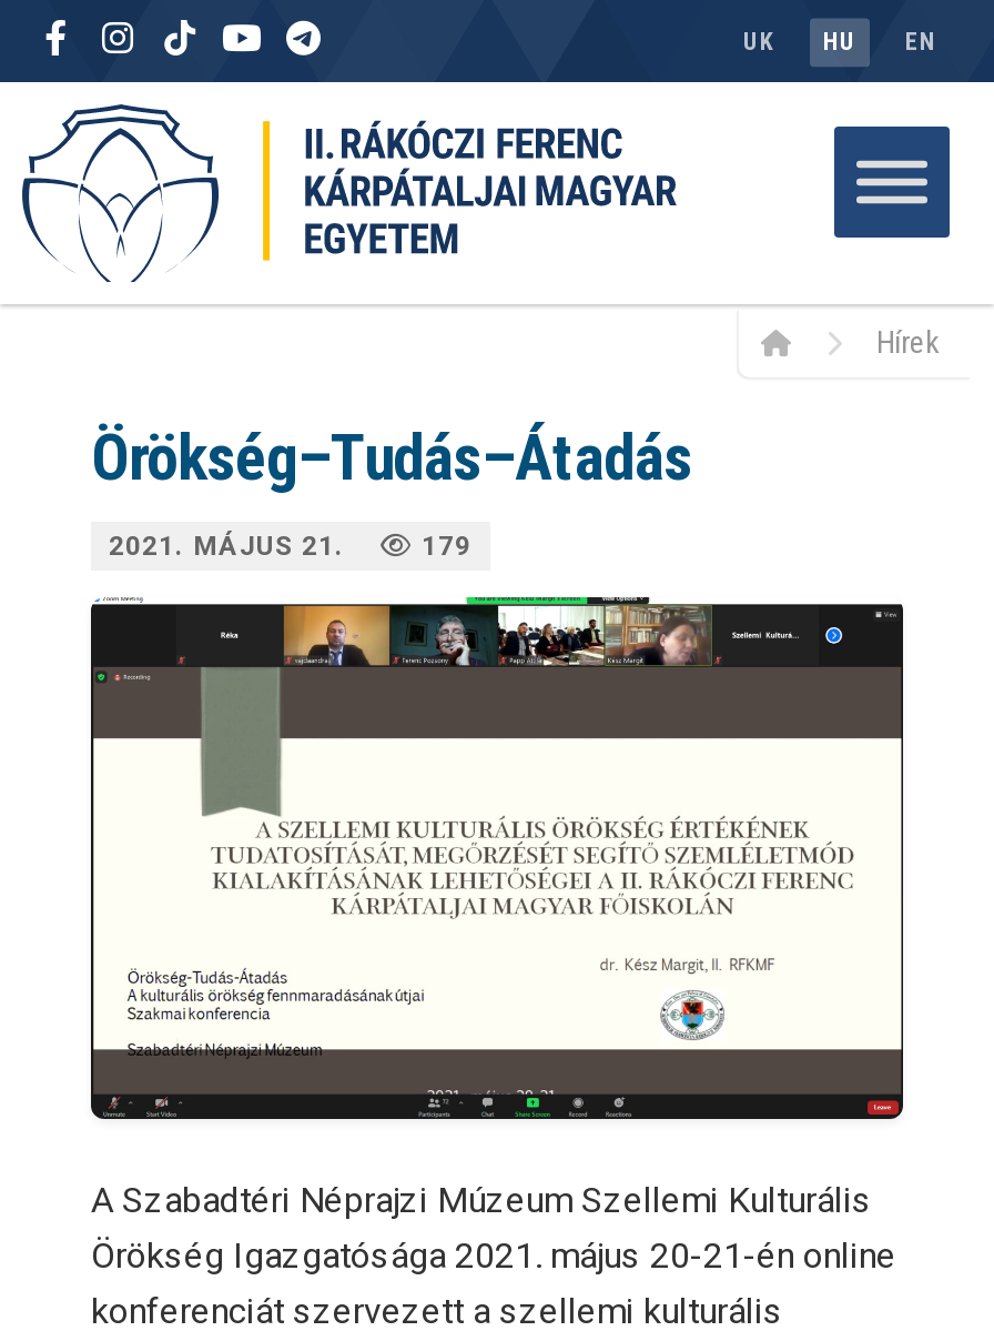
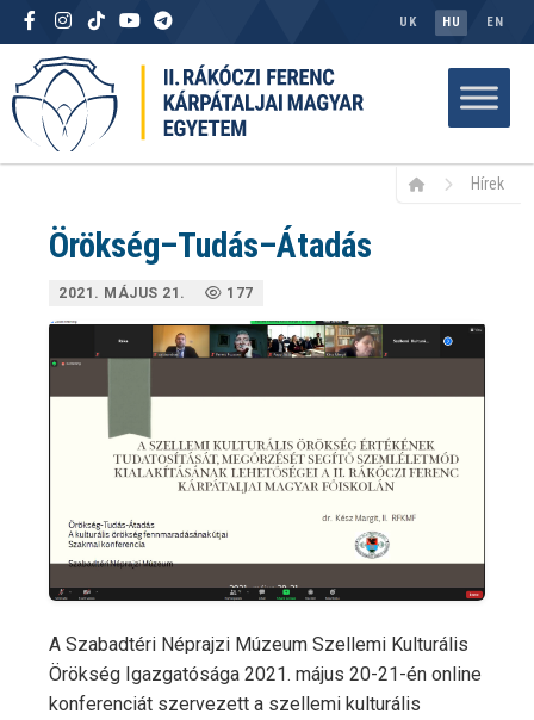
- 179
+ 177
